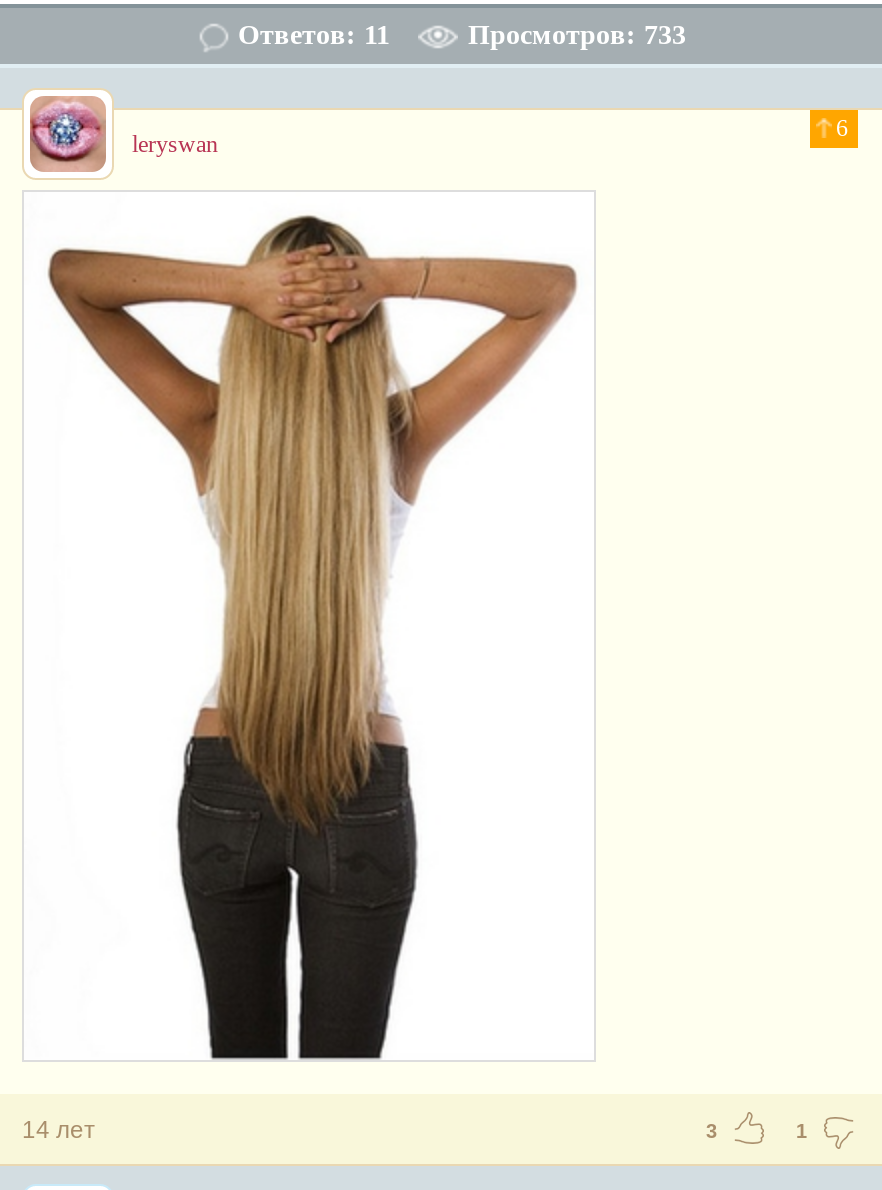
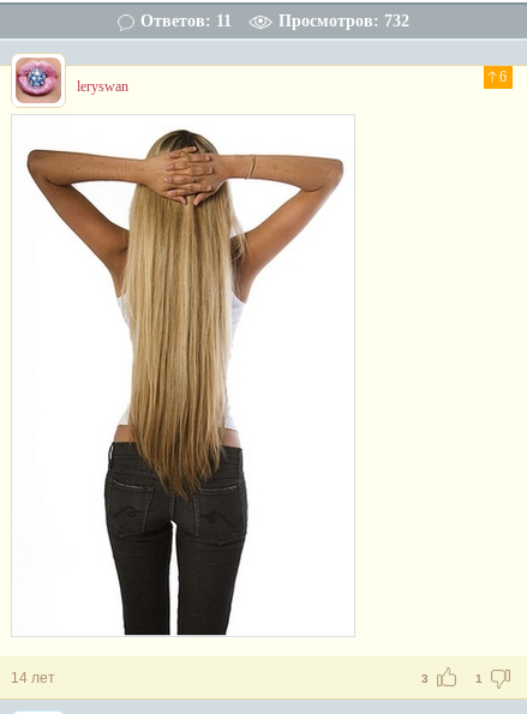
- Просмотров: 733
+ Просмотров: 732
